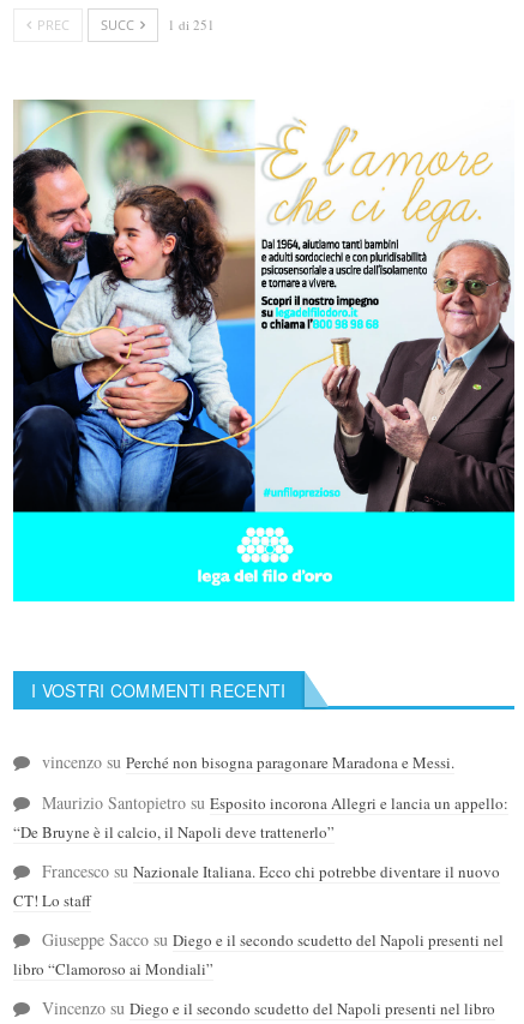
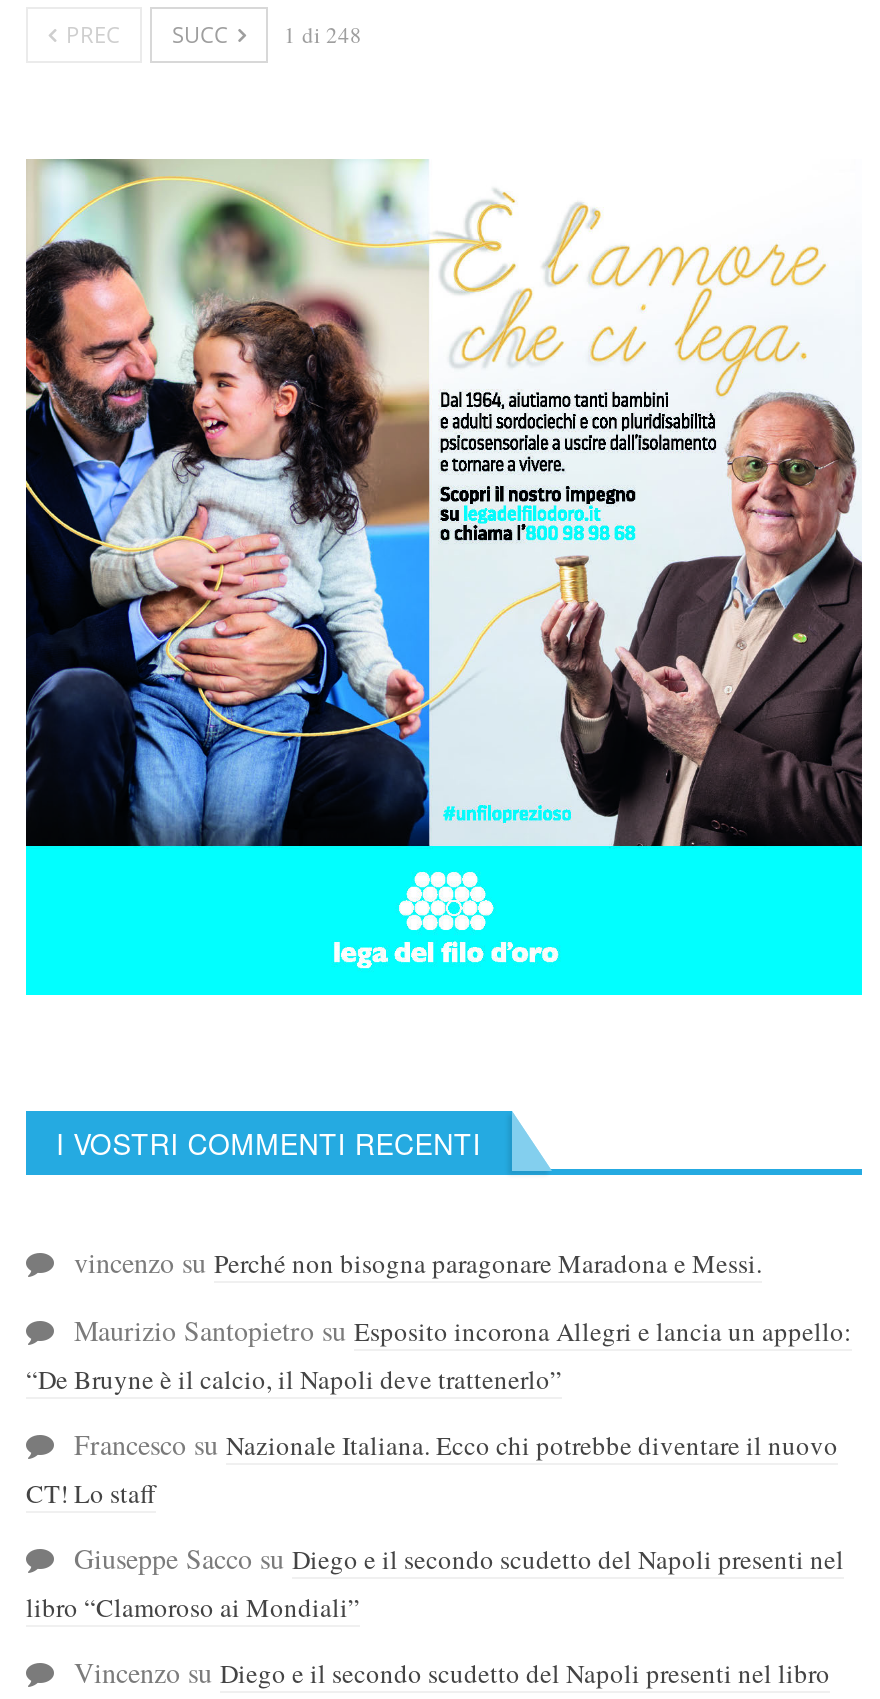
- PREC SUCC 1 di 251
+ PREC SUCC 1 di 248
